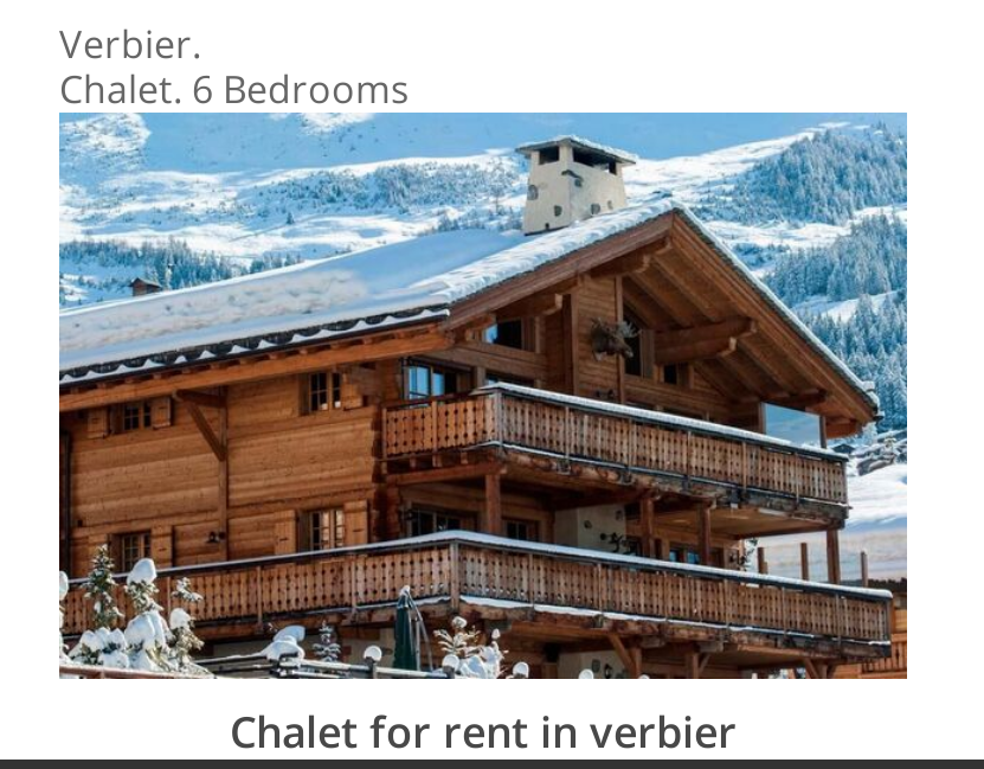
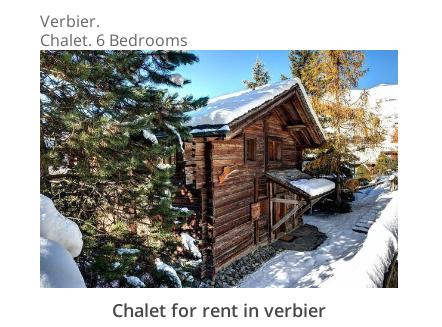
- [image]
+ [image]
